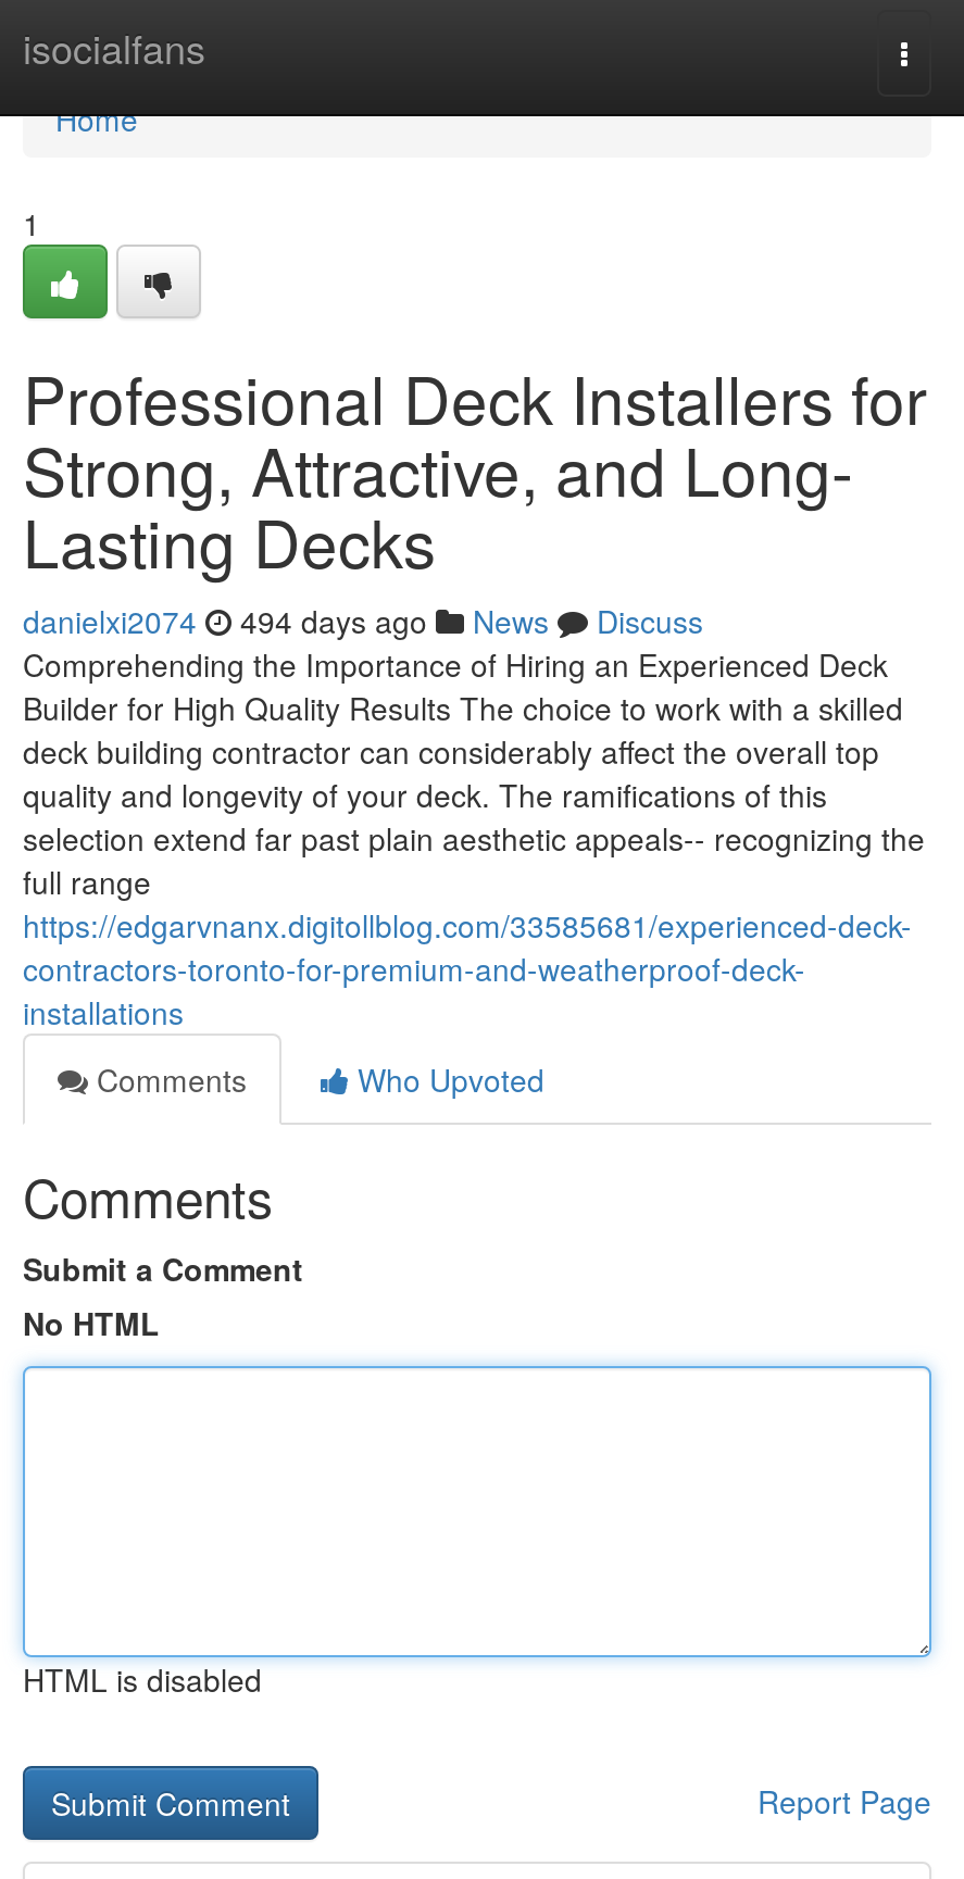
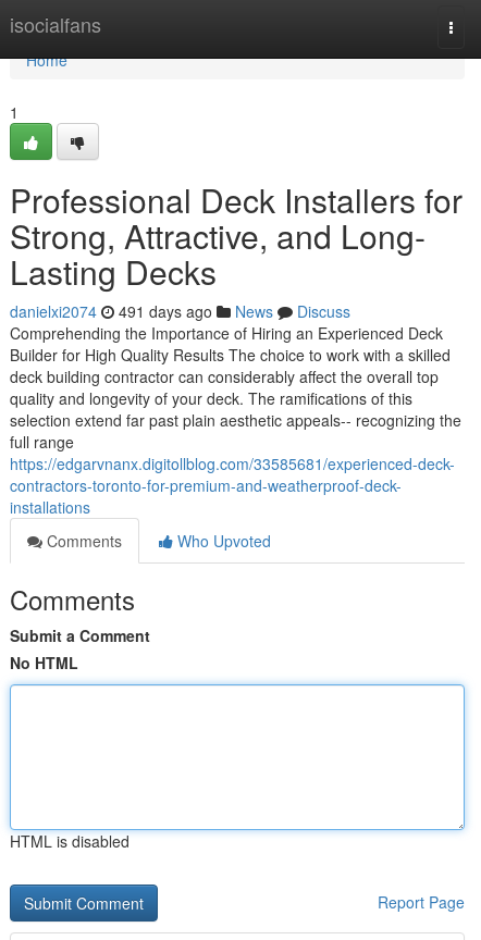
- danielxi2074 494 days ago News Discuss
+ danielxi2074 491 days ago News Discuss
